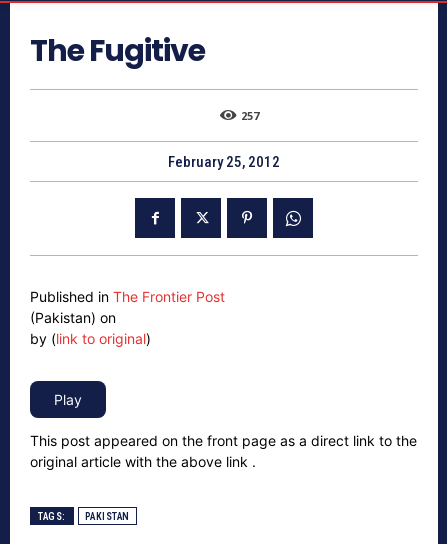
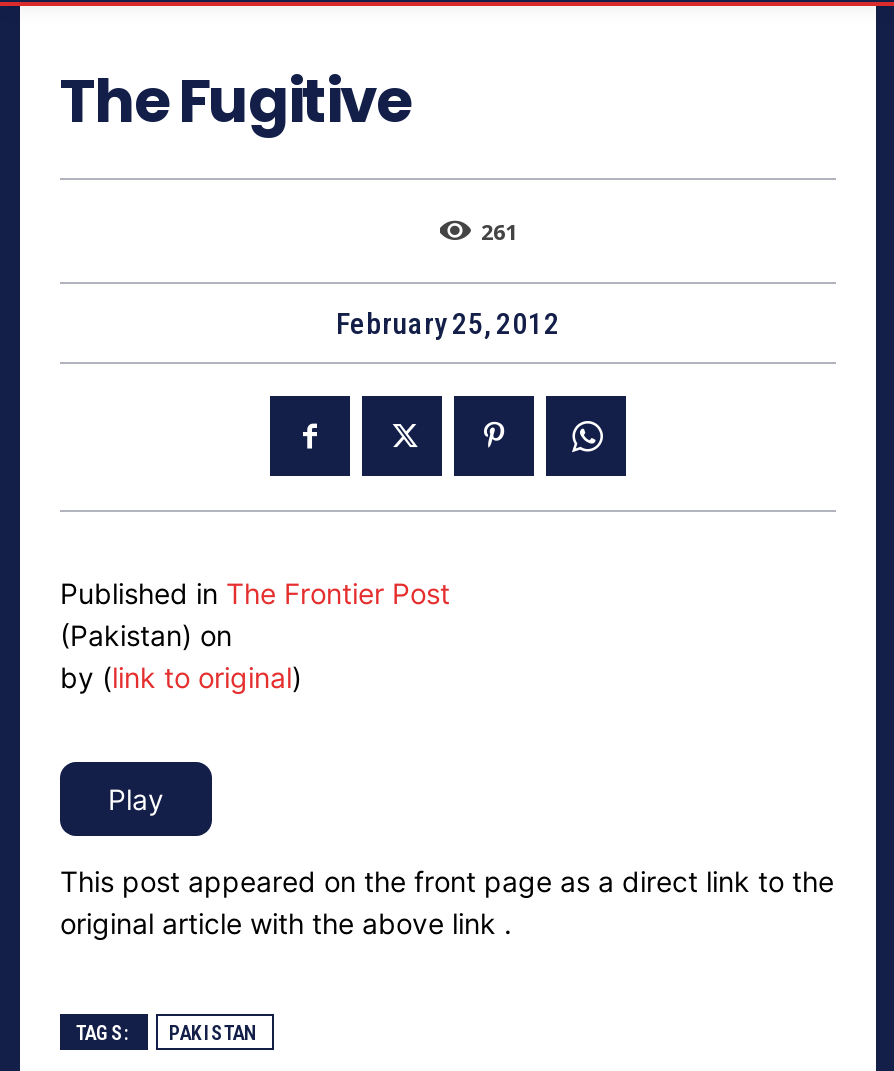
- 257
+ 261
